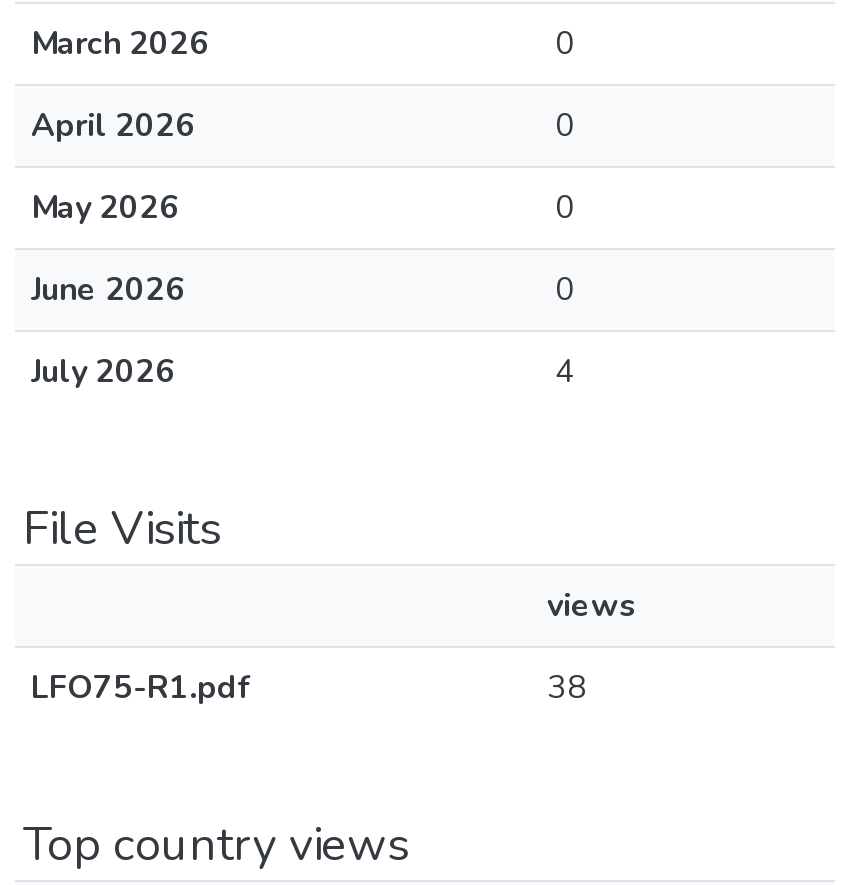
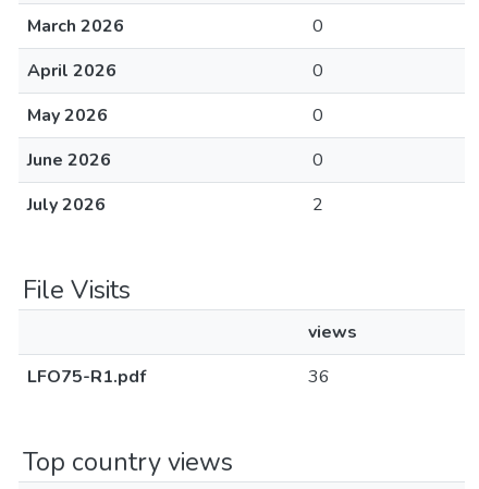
- 4
+ 2

- 38
+ 36
